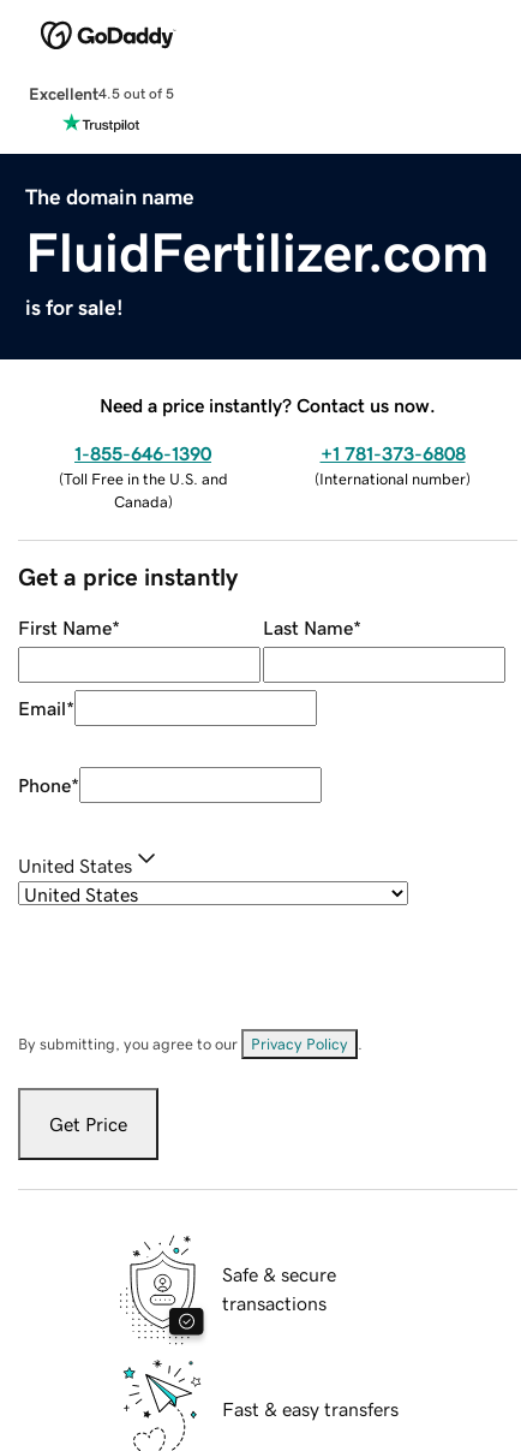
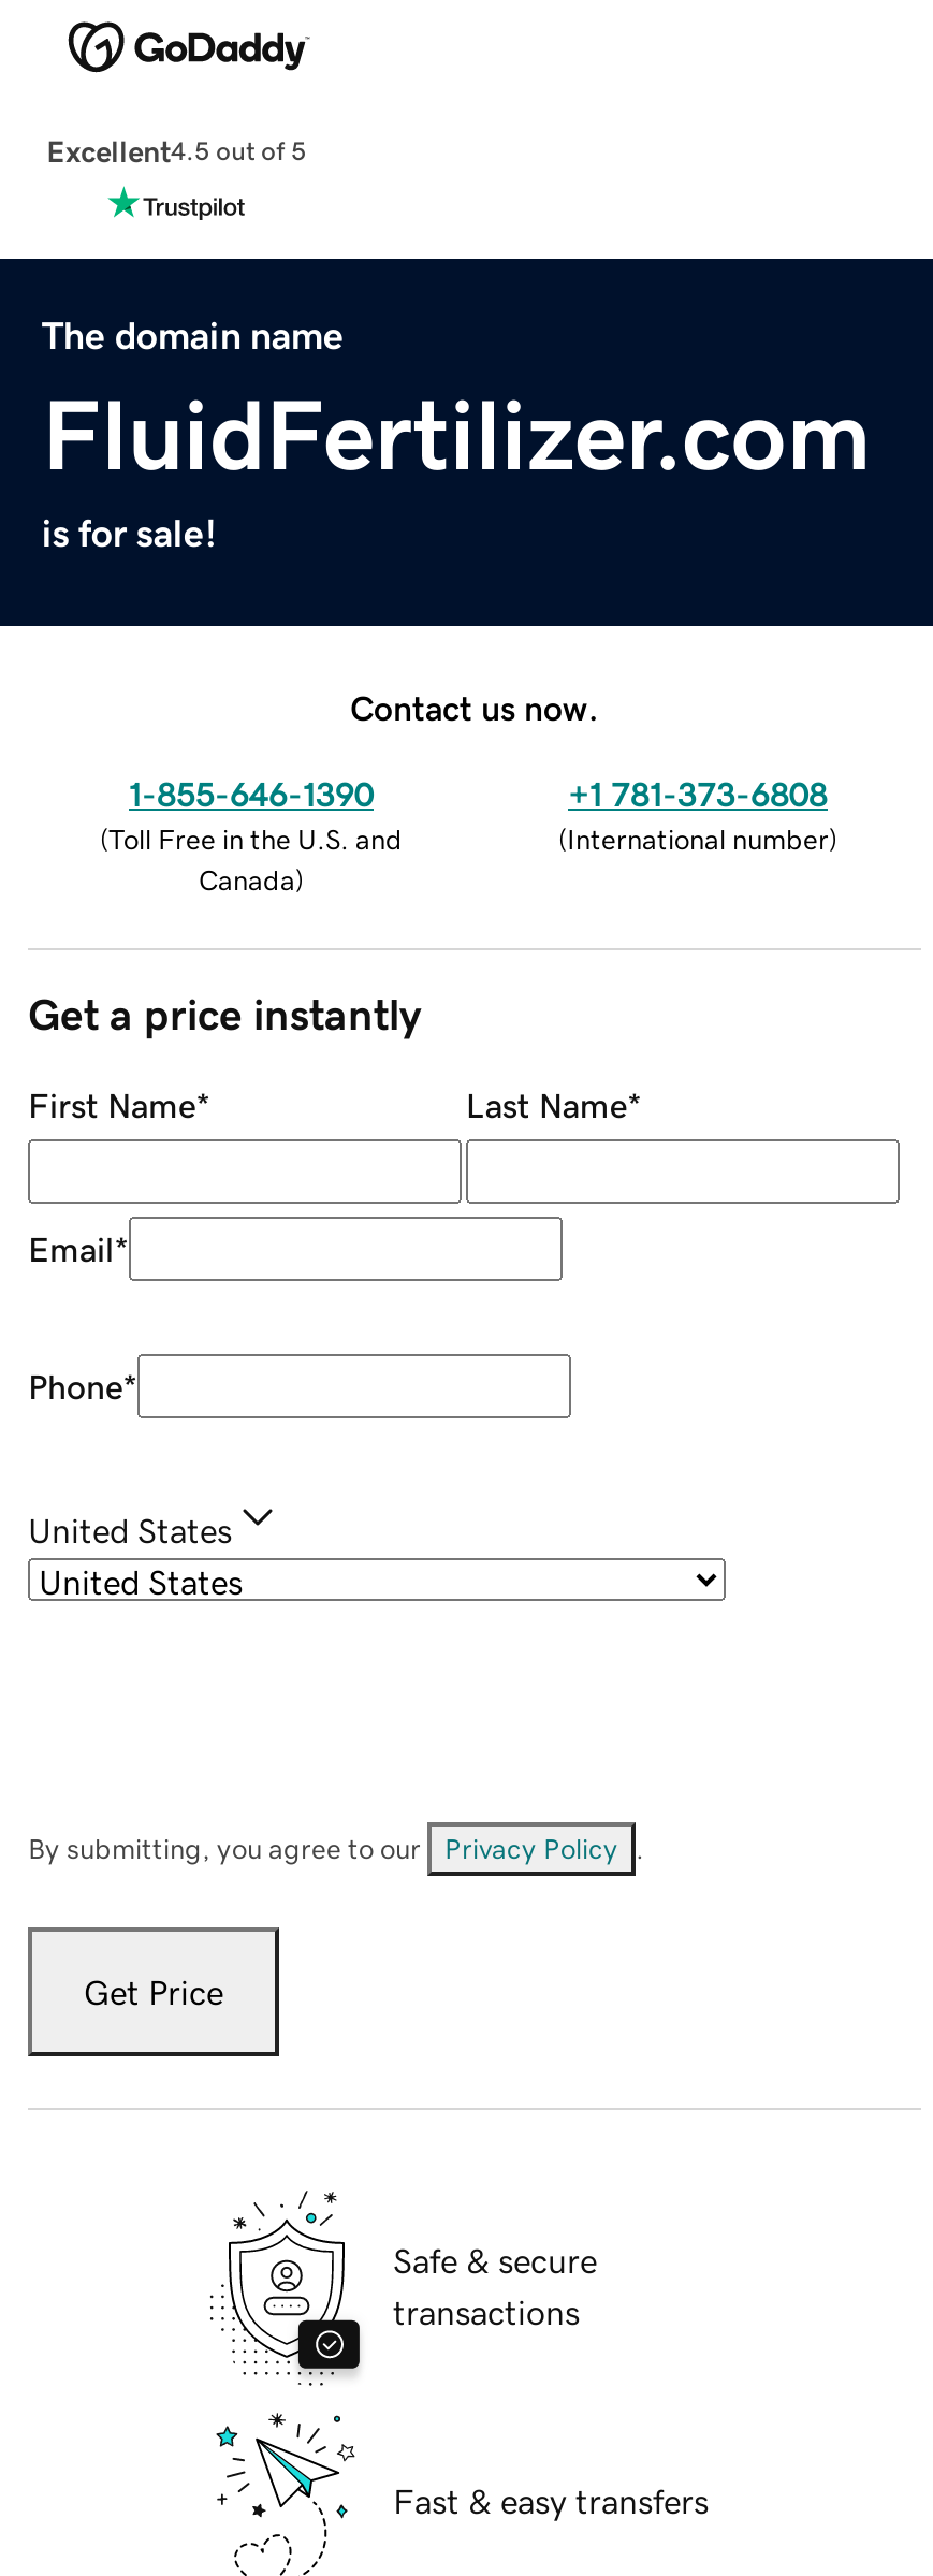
- Need a price instantly? Contact us now.
+ Contact us now.
